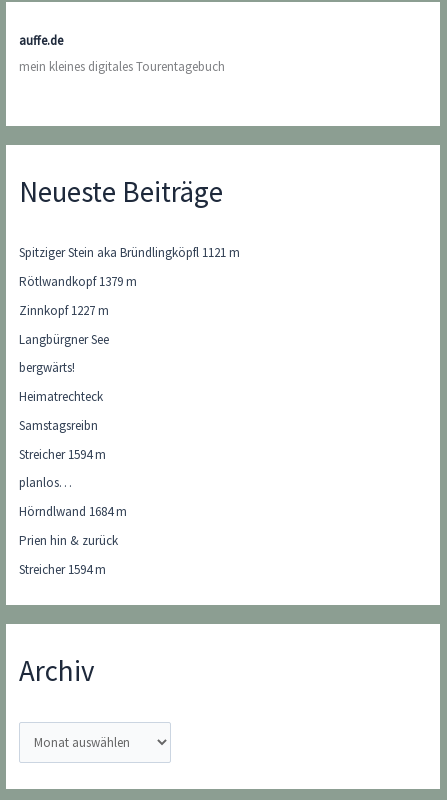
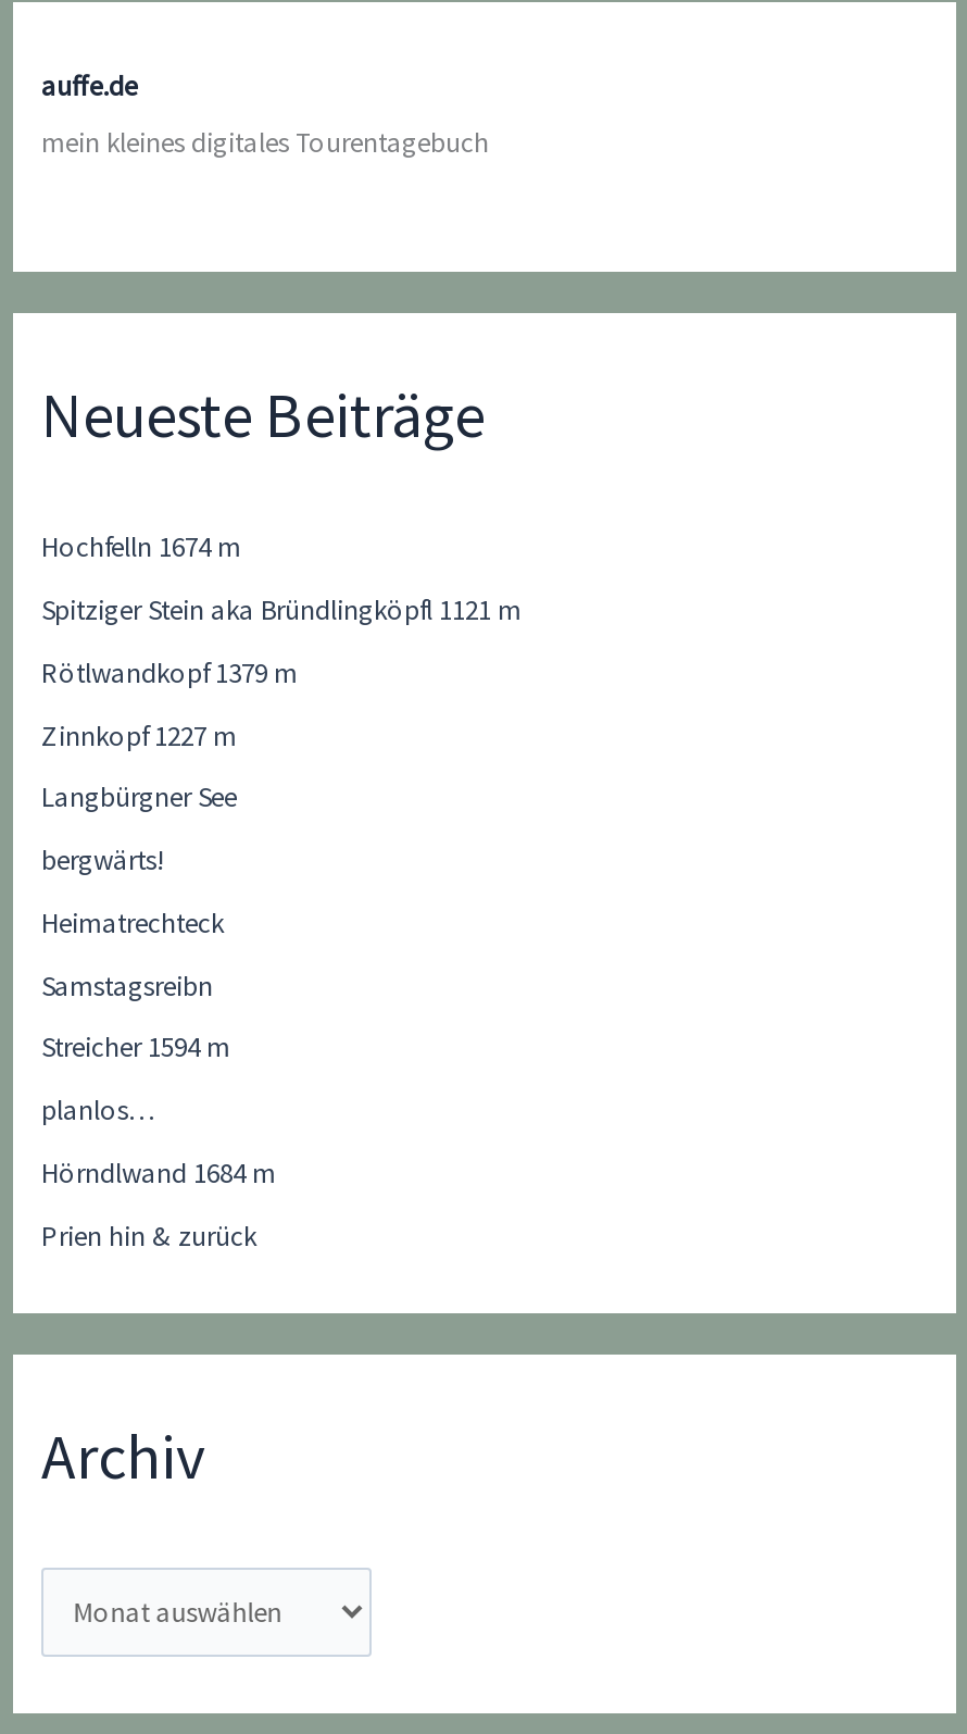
+ Hochfelln 1674 m

moved down: Spitziger Stein aka Bründlingköpfl 1121 m | Rötlwandkopf 1379 m | Zinnkopf 1227 m | ... | Hörndlwand 1684 m | Prien hin & zurück

- Streicher 1594 m
